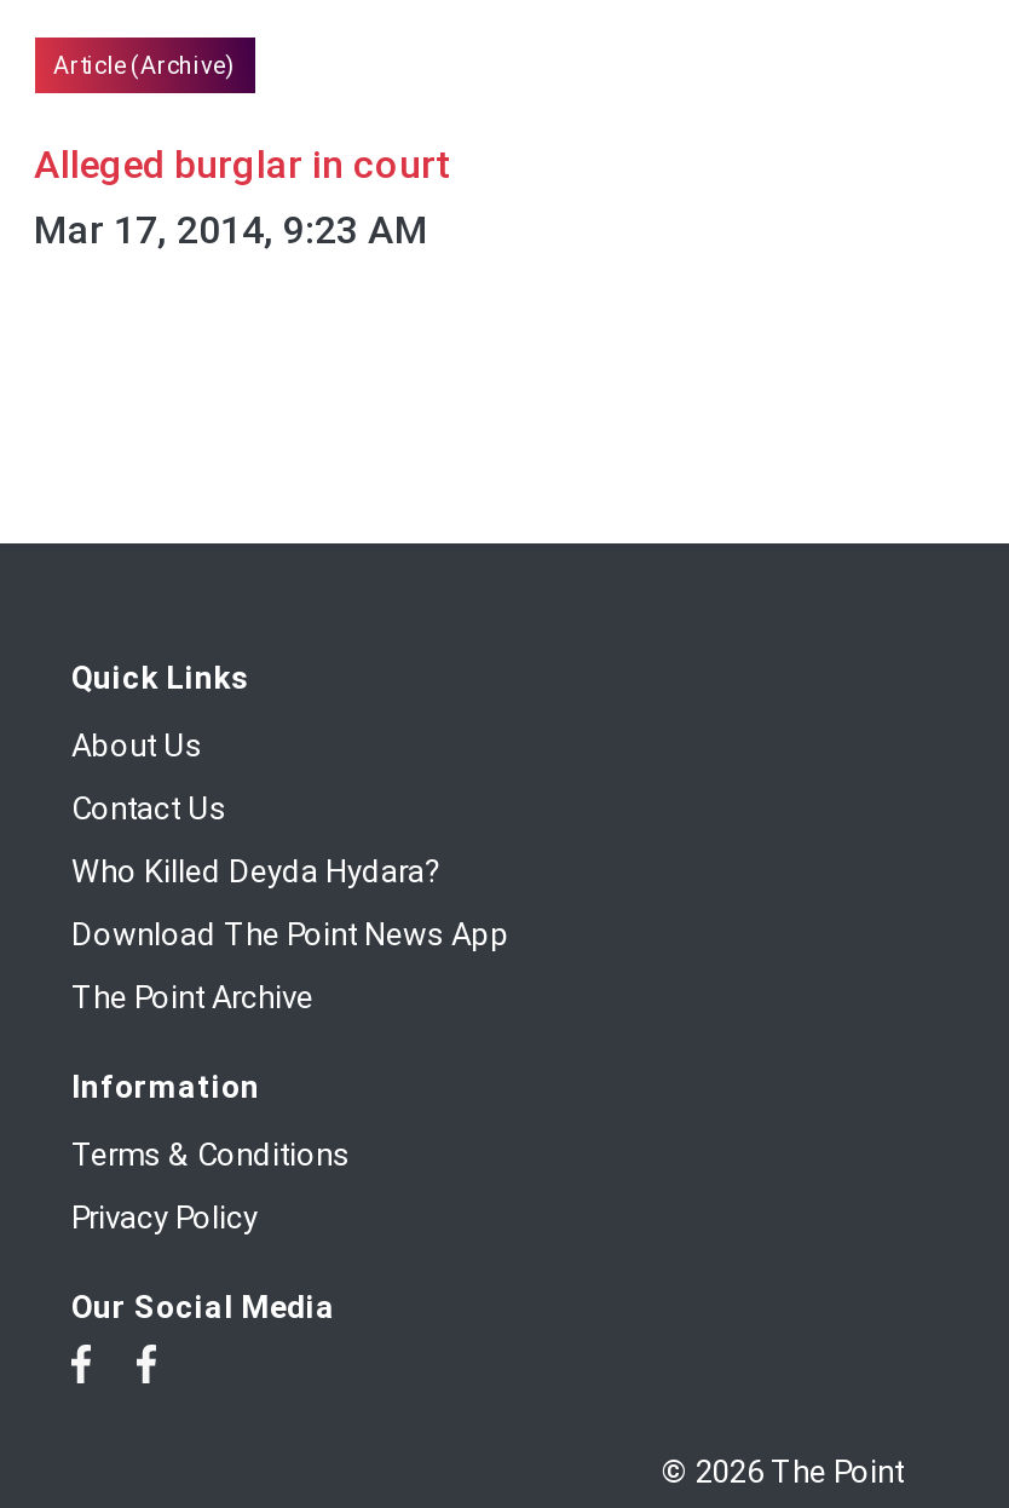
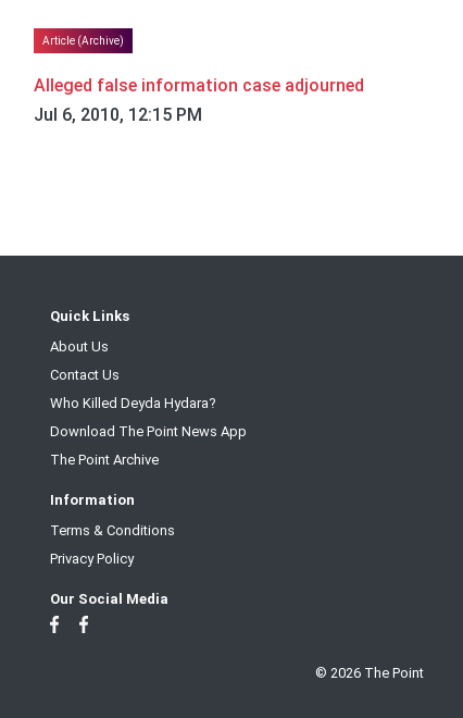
- Alleged burglar in court
- Mar 17, 2014, 9:23 AM
+ Alleged false information case adjourned
+ Jul 6, 2010, 12:15 PM
